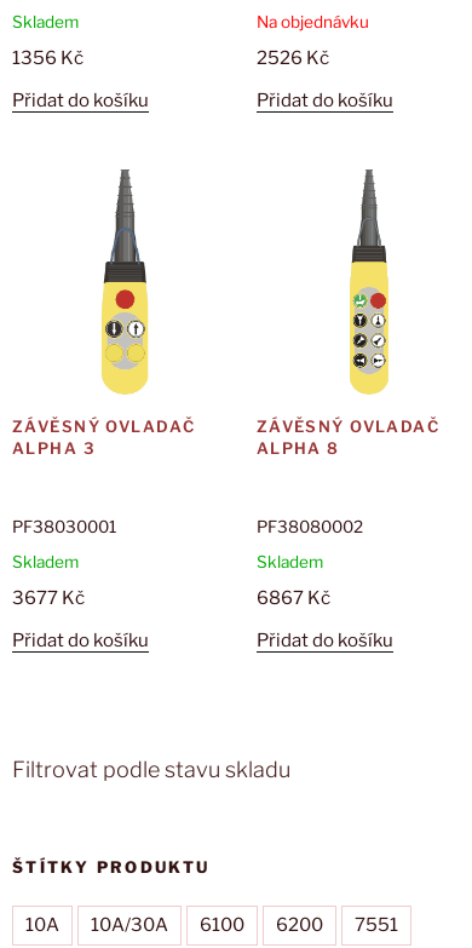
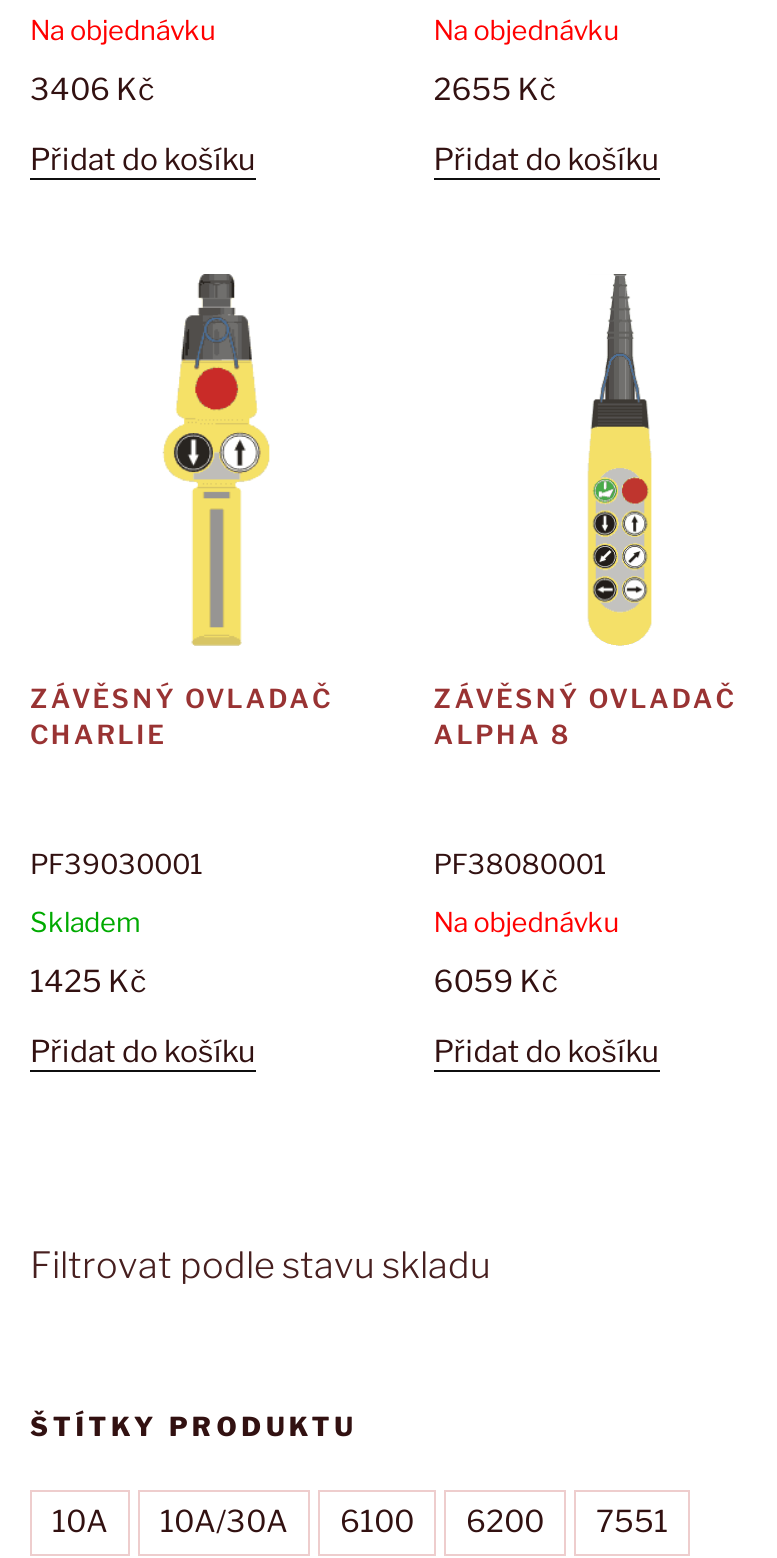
- Skladem
+ Na objednávku

- 1356 Kč
+ 3406 Kč

- 2526 Kč
+ 2655 Kč

- [image]
- ALPHA 3
+ [image]
+ CHARLIE

- PF38030001
+ PF39030001

- PF38080002
+ PF38080001

- Skladem
+ Na objednávku

- 3677 Kč
+ 1425 Kč

- 6867 Kč
+ 6059 Kč
